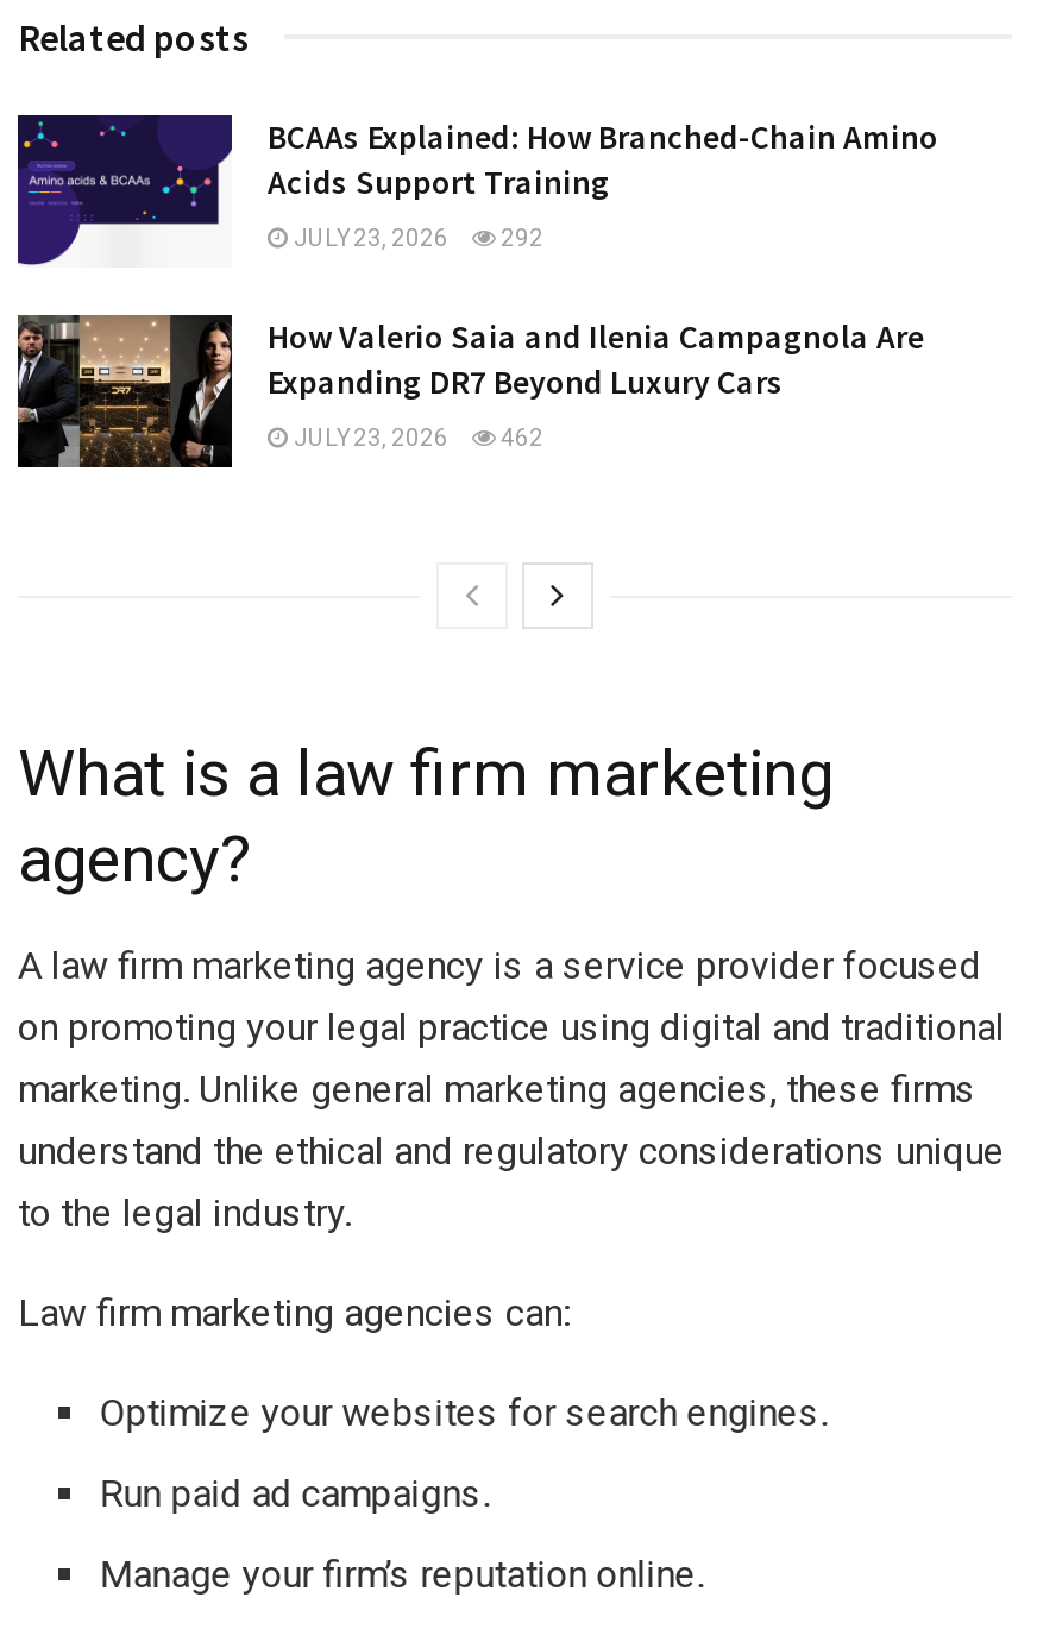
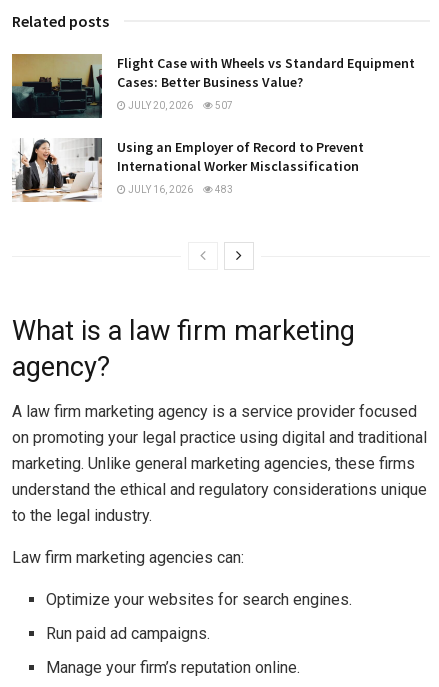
- [image]
- BCAAs Explained: How Branched-Chain Amino
- Acids Support Training
+ [image]
+ Flight Case with Wheels vs Standard Equipment
+ Cases: Better Business Value?

- JULY 23, 2026
- 292
+ JULY 20, 2026
+ 507

- [image]
- How Valerio Saia and Ilenia Campagnola Are
- Expanding DR7 Beyond Luxury Cars
+ [image]
+ Using an Employer of Record to Prevent
+ International Worker Misclassification

- JULY 23, 2026
- 462
+ JULY 16, 2026
+ 483
